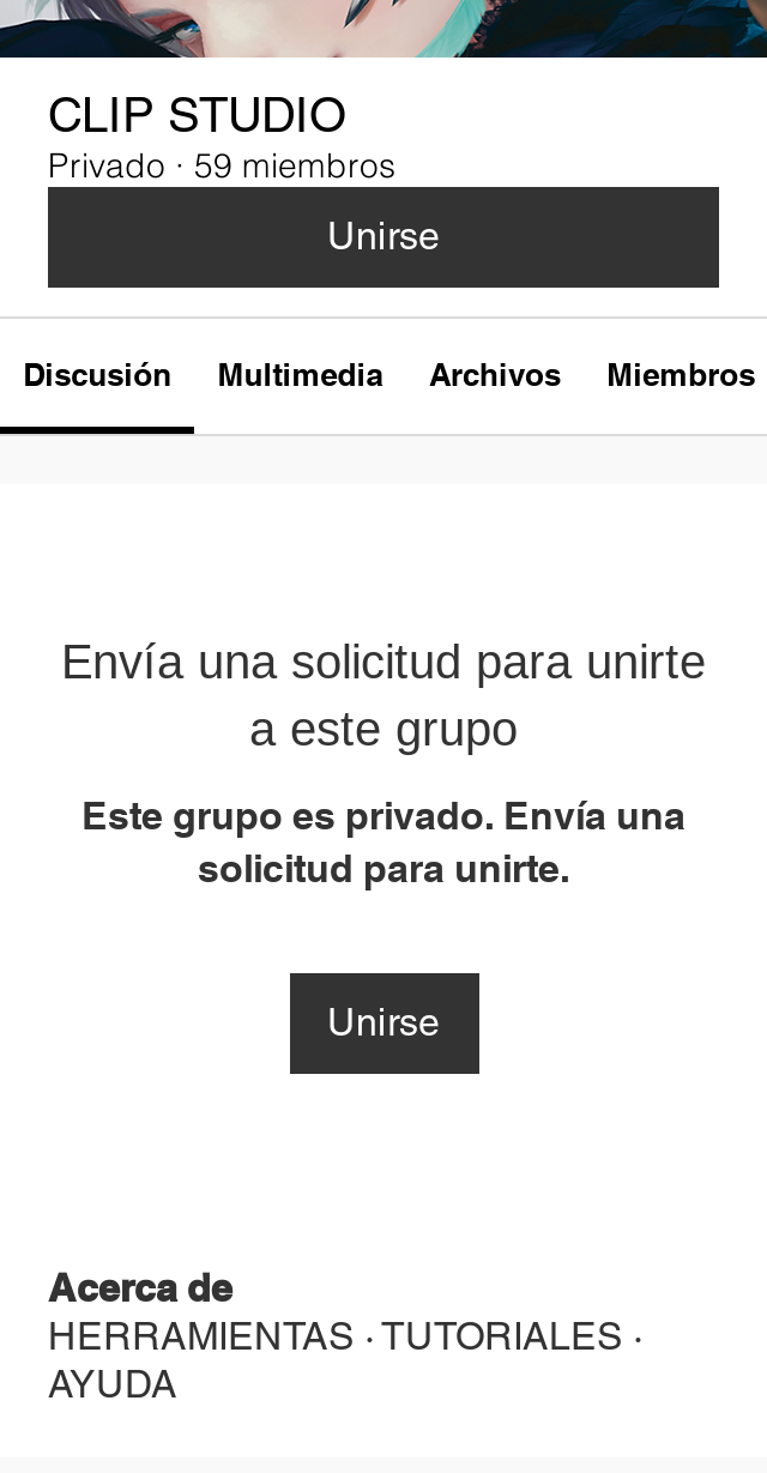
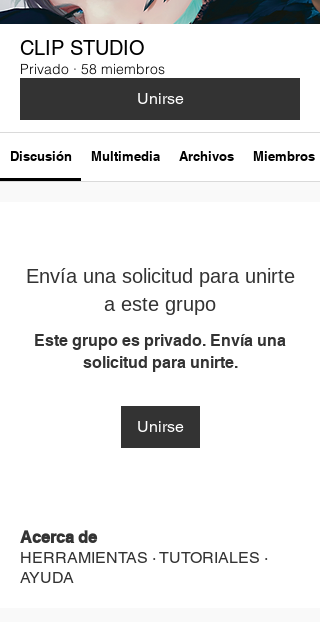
- Privado · 59 miembros
+ Privado · 58 miembros
